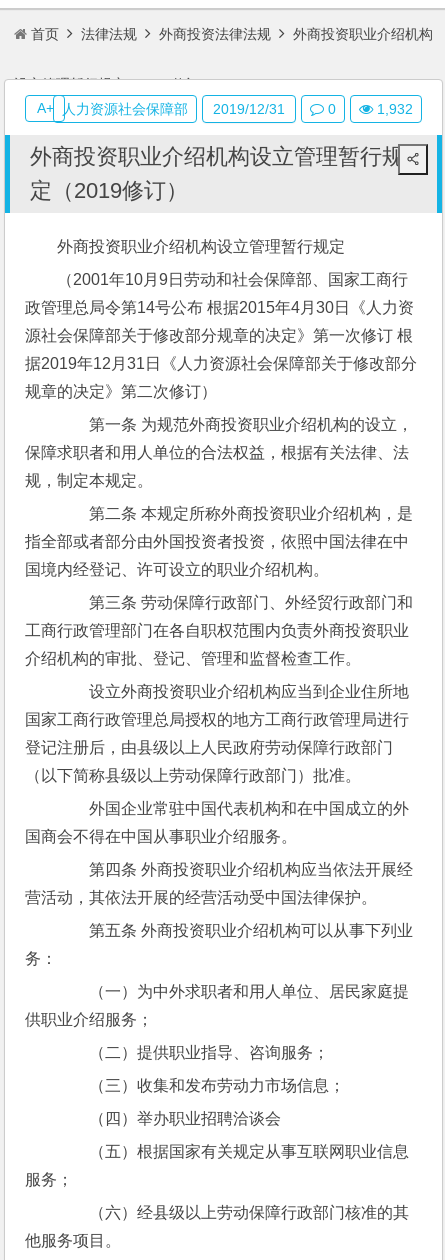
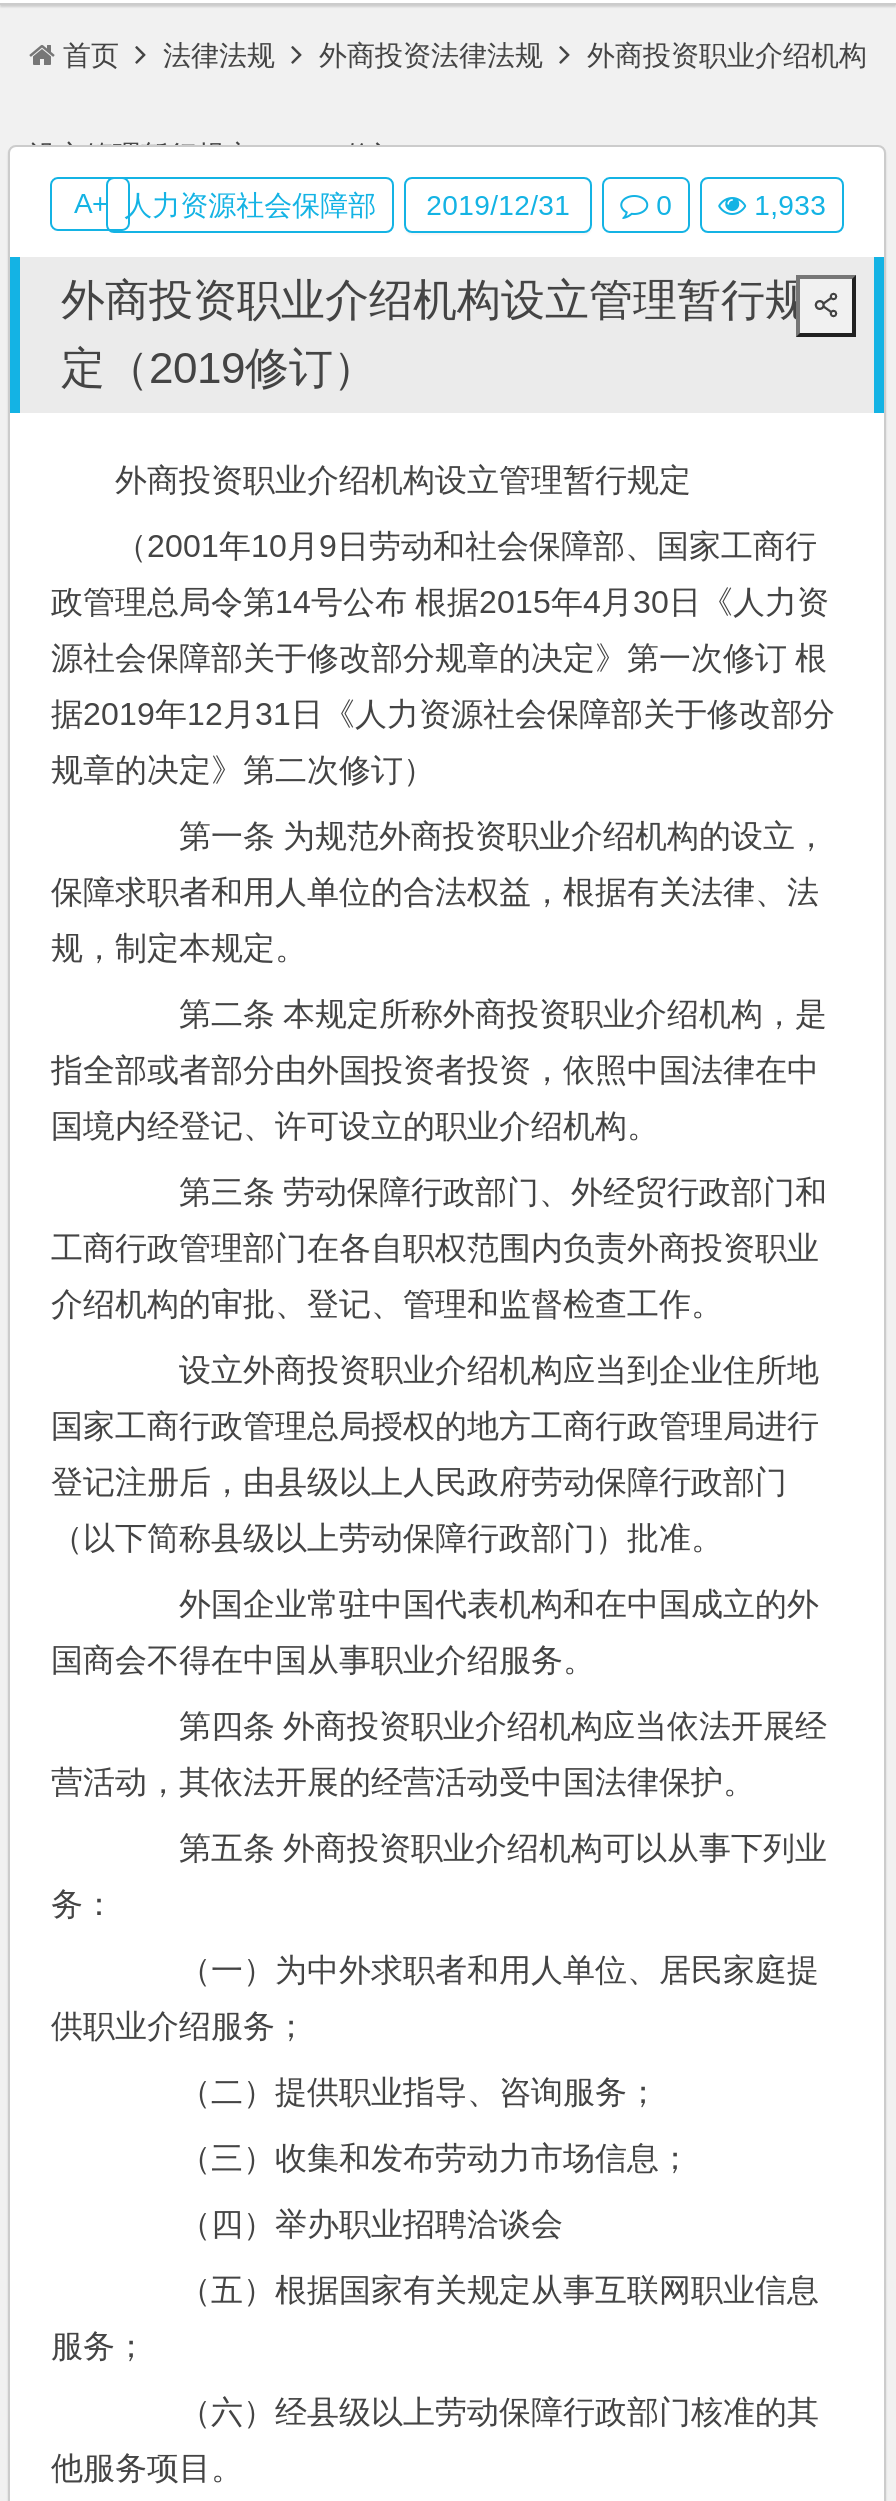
- 1,932
+ 1,933
